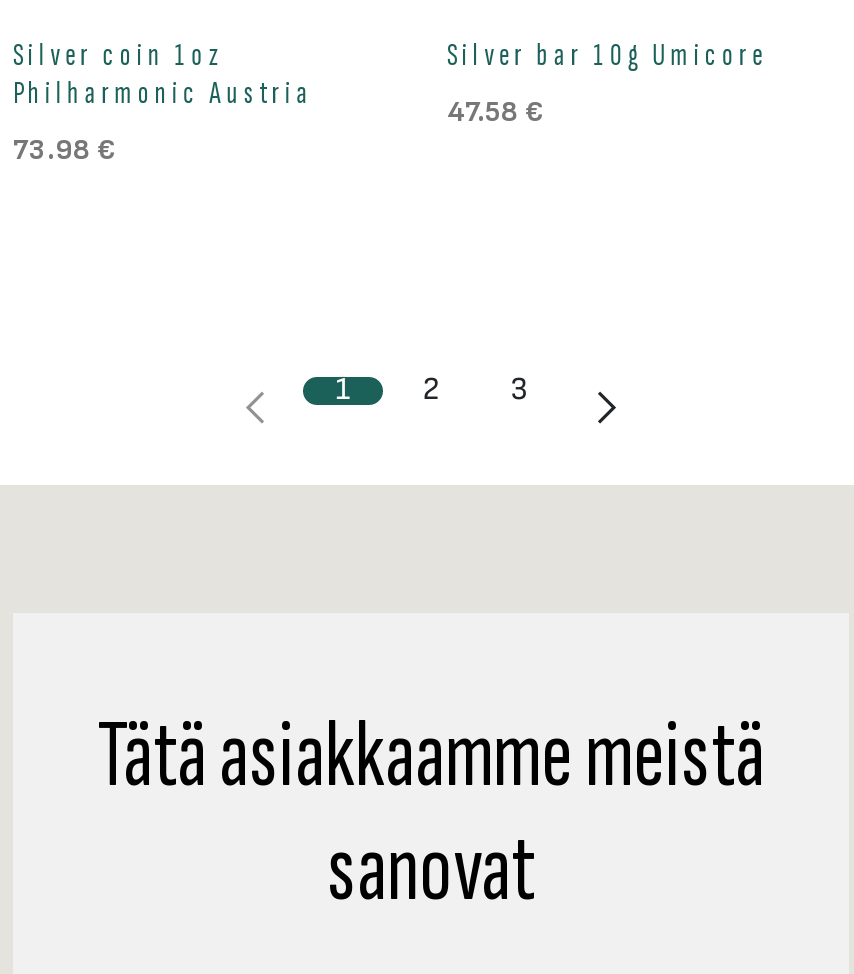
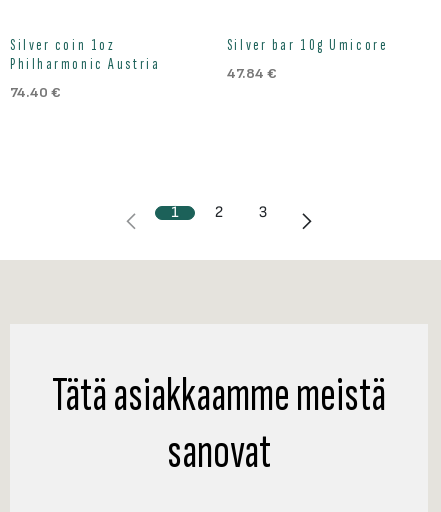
- 47.58 €
+ 47.84 €

- 73.98 €
+ 74.40 €
